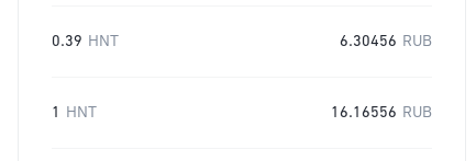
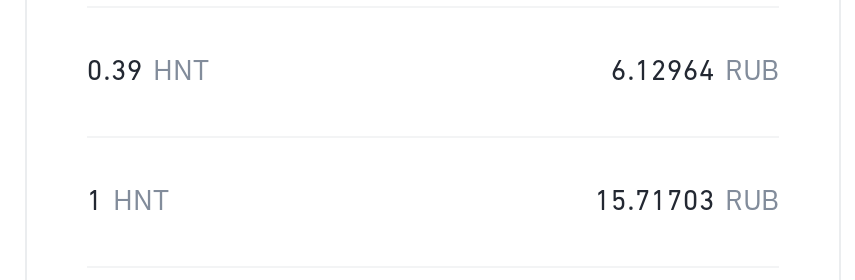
- 6.30456 RUB
+ 6.12964 RUB

- 16.16556 RUB
+ 15.71703 RUB
